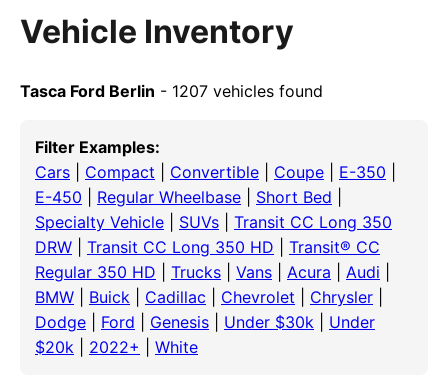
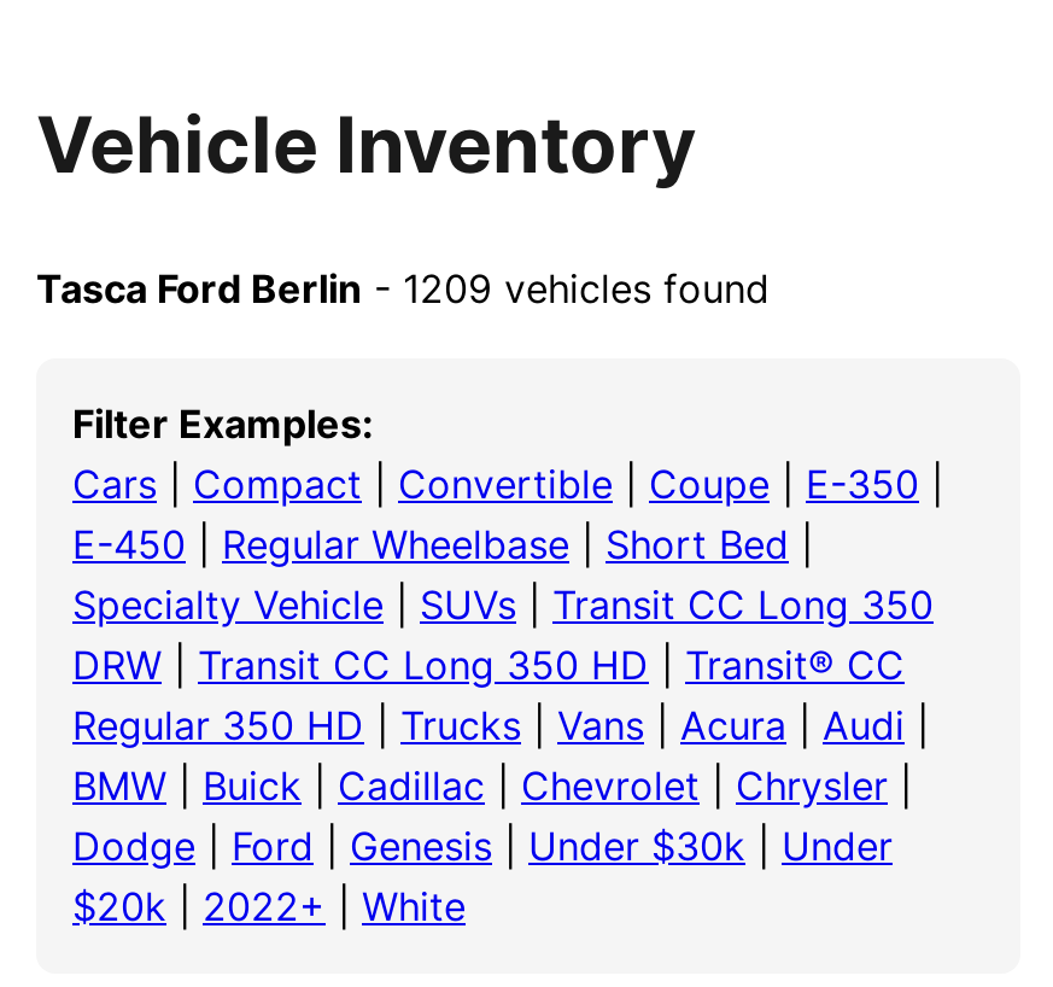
- Tasca Ford Berlin - 1207 vehicles found
+ Tasca Ford Berlin - 1209 vehicles found
